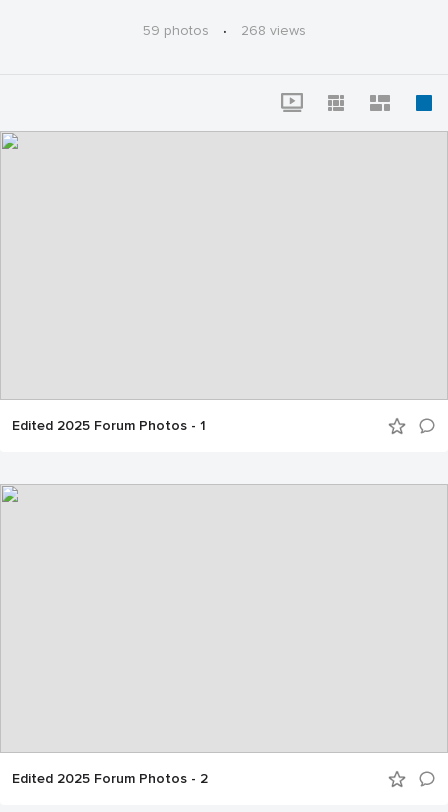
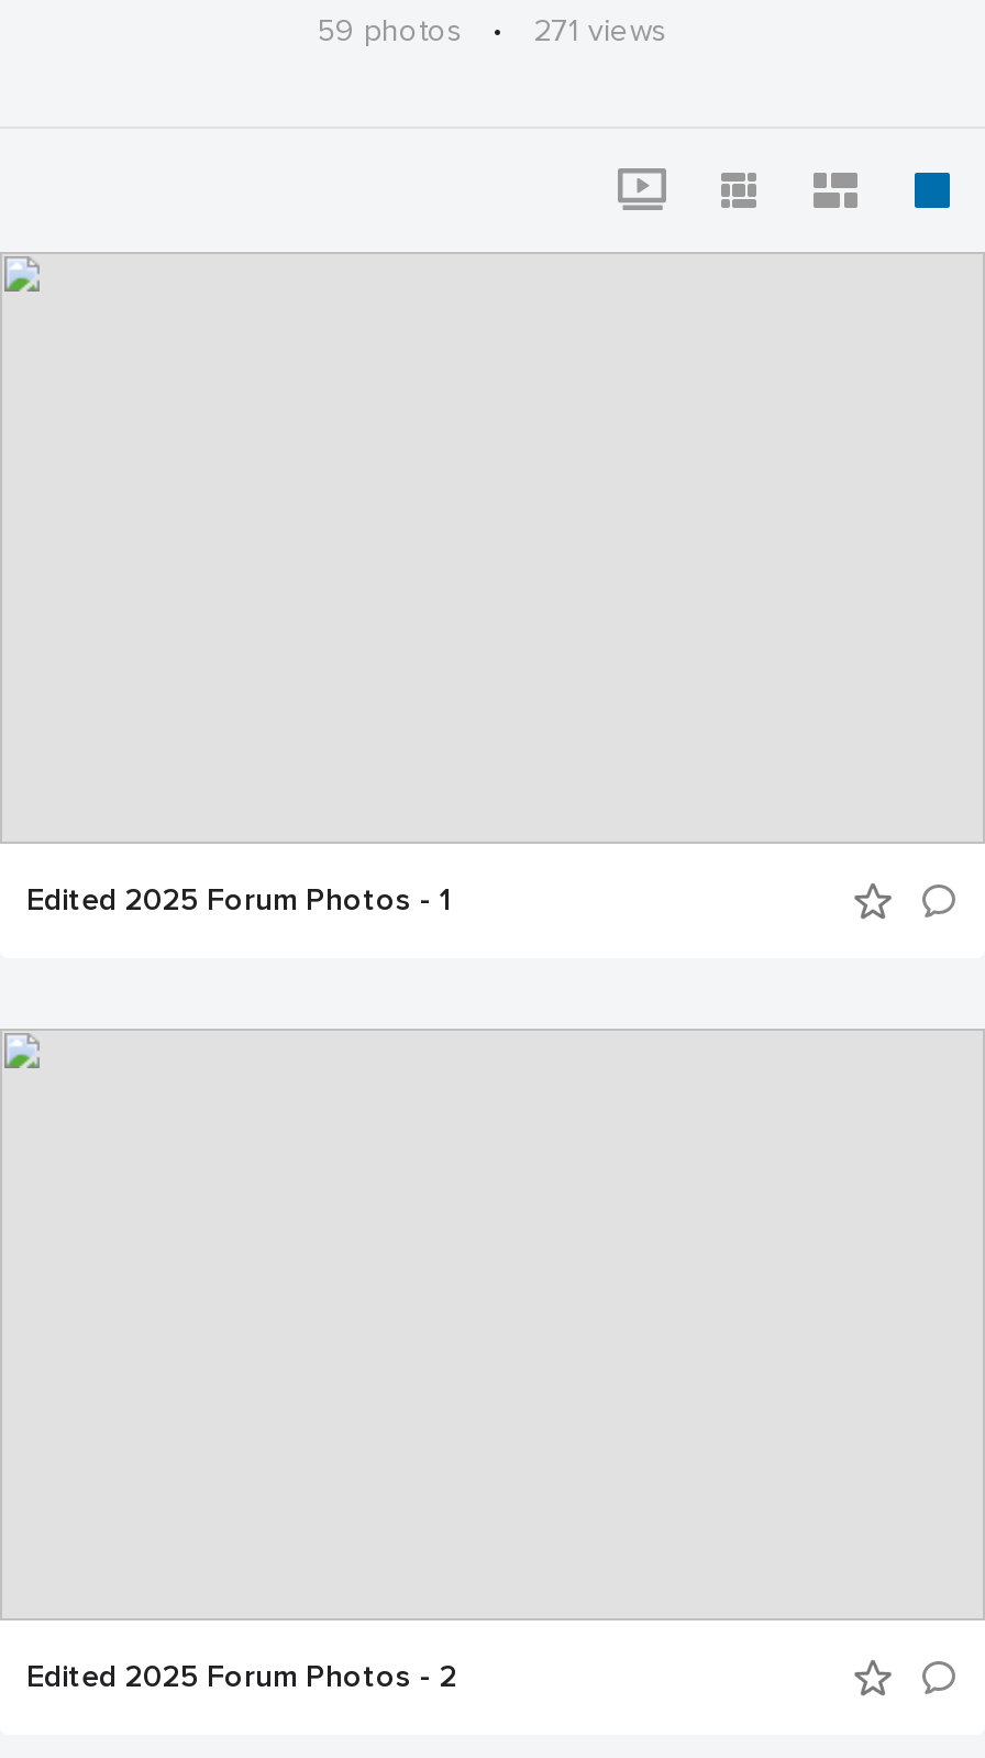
- 268 views
+ 271 views
